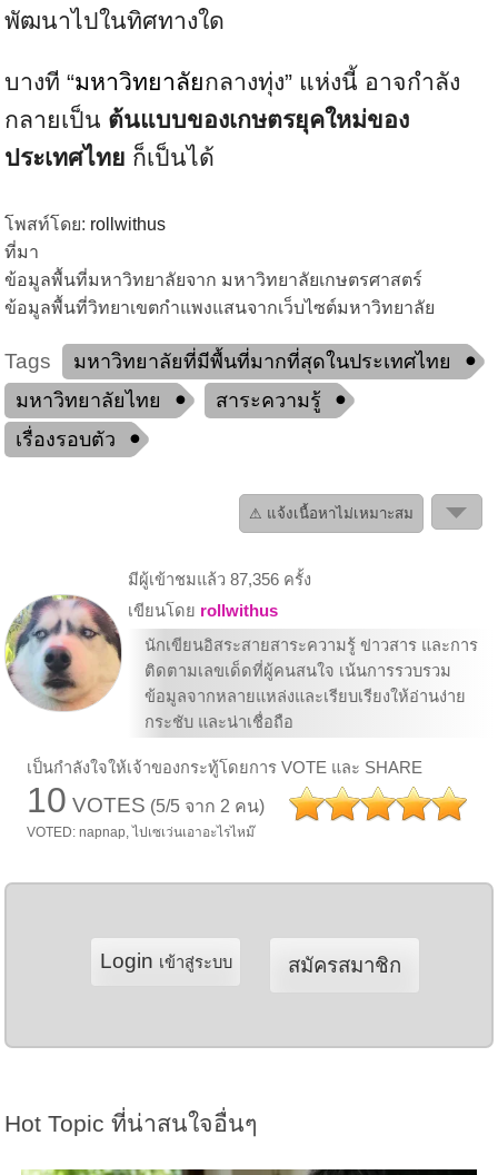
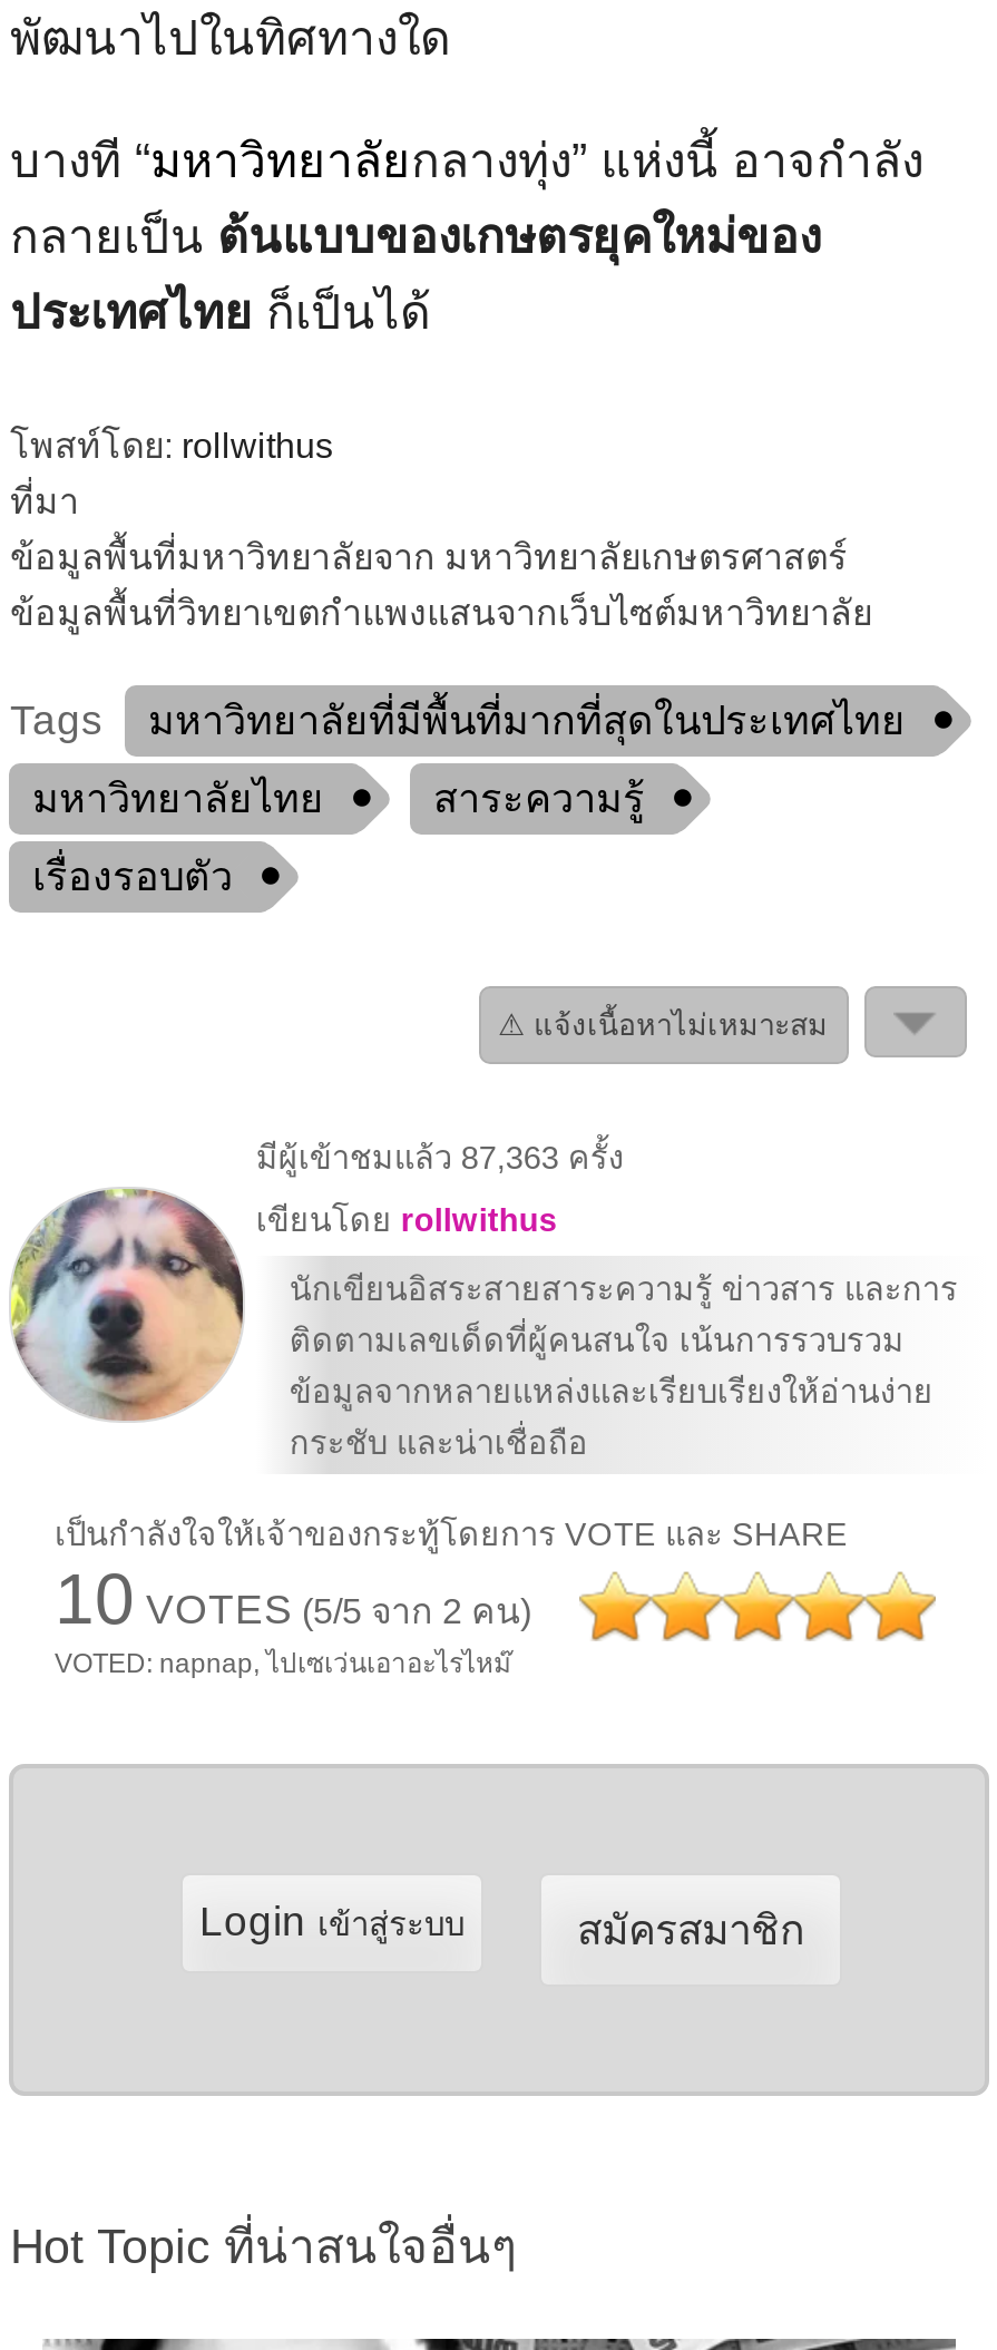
- มีผู้เข้าชมแล้ว 87,356 ครั้ง
+ มีผู้เข้าชมแล้ว 87,363 ครั้ง
